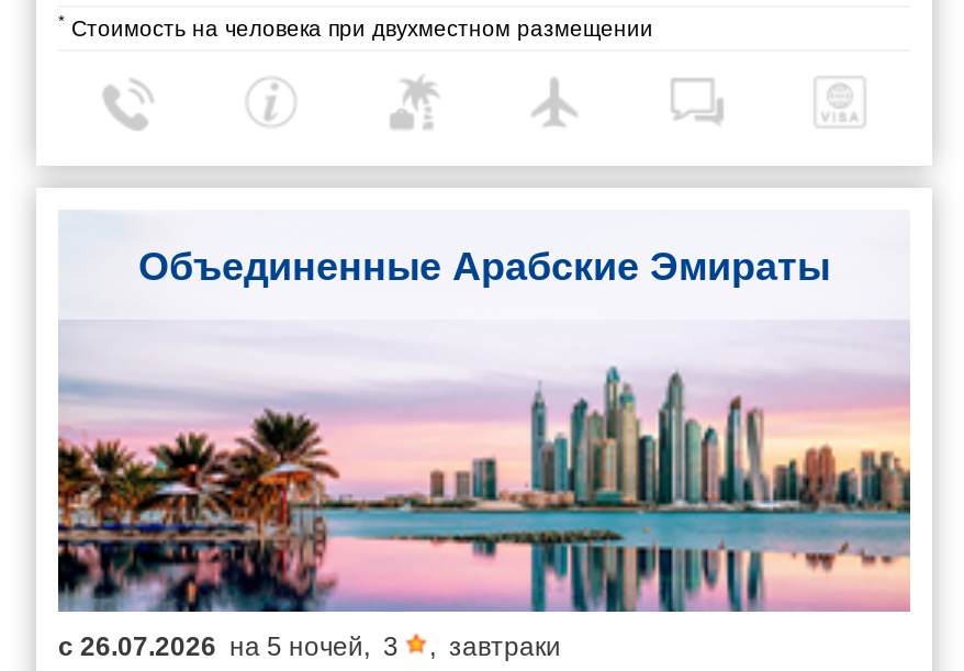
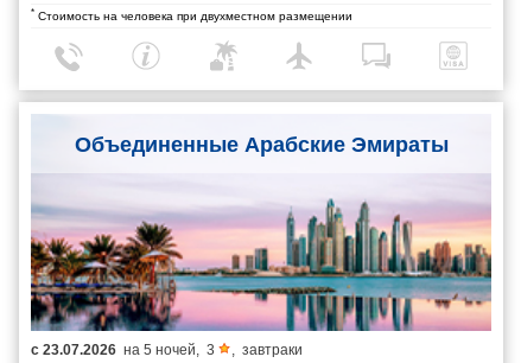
- с 26.07.2026 на 5 ночей, 3 , завтраки
+ с 23.07.2026 на 5 ночей, 3 , завтраки
